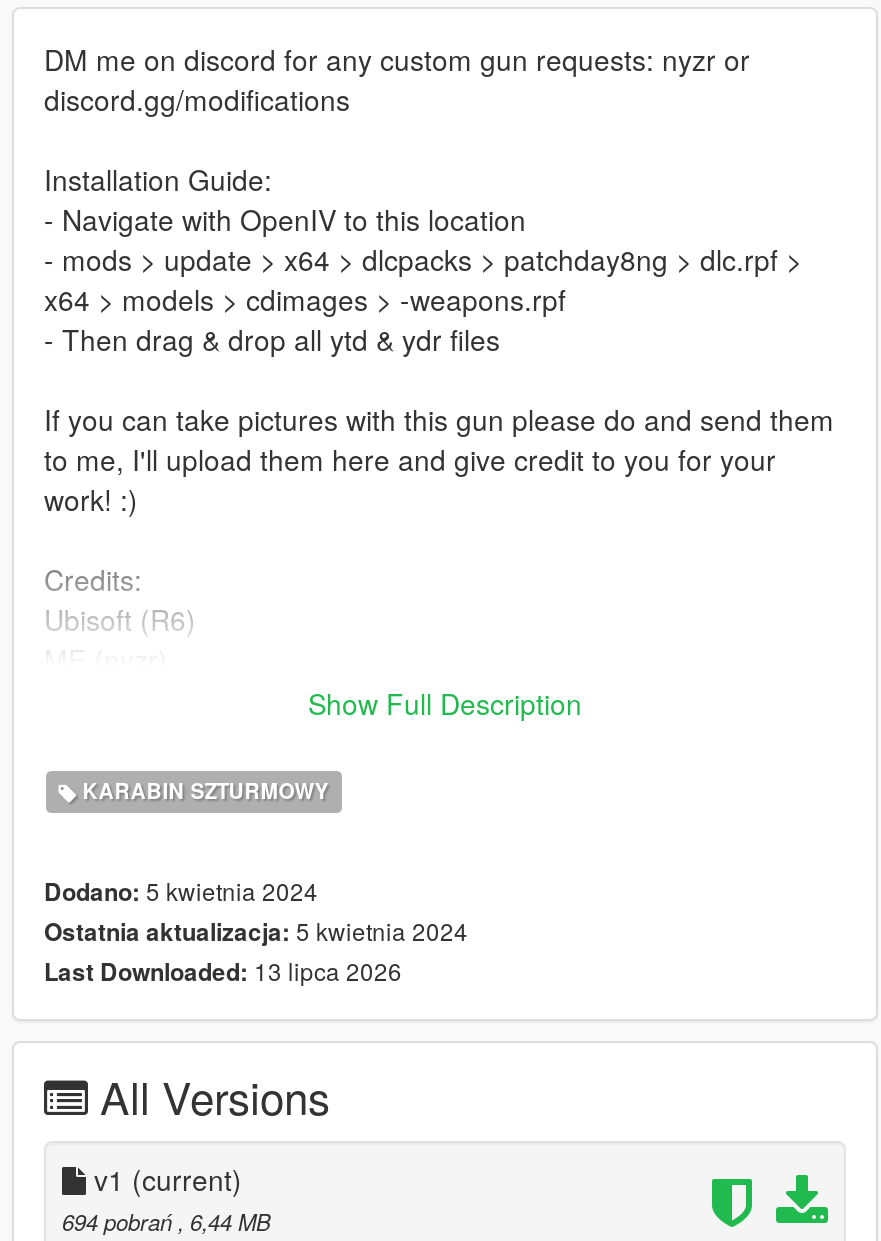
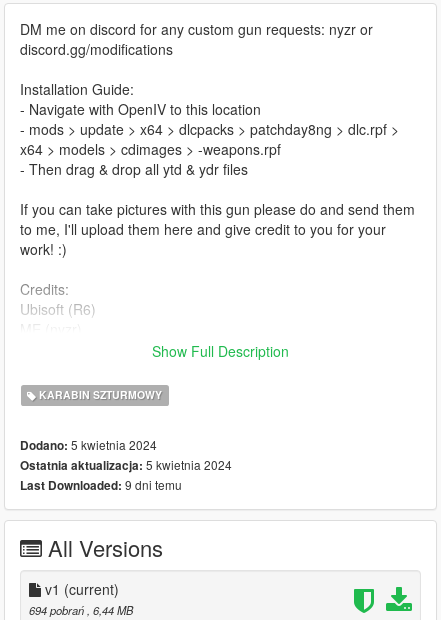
- Last Downloaded: 13 lipca 2026
+ Last Downloaded: 9 dni temu
